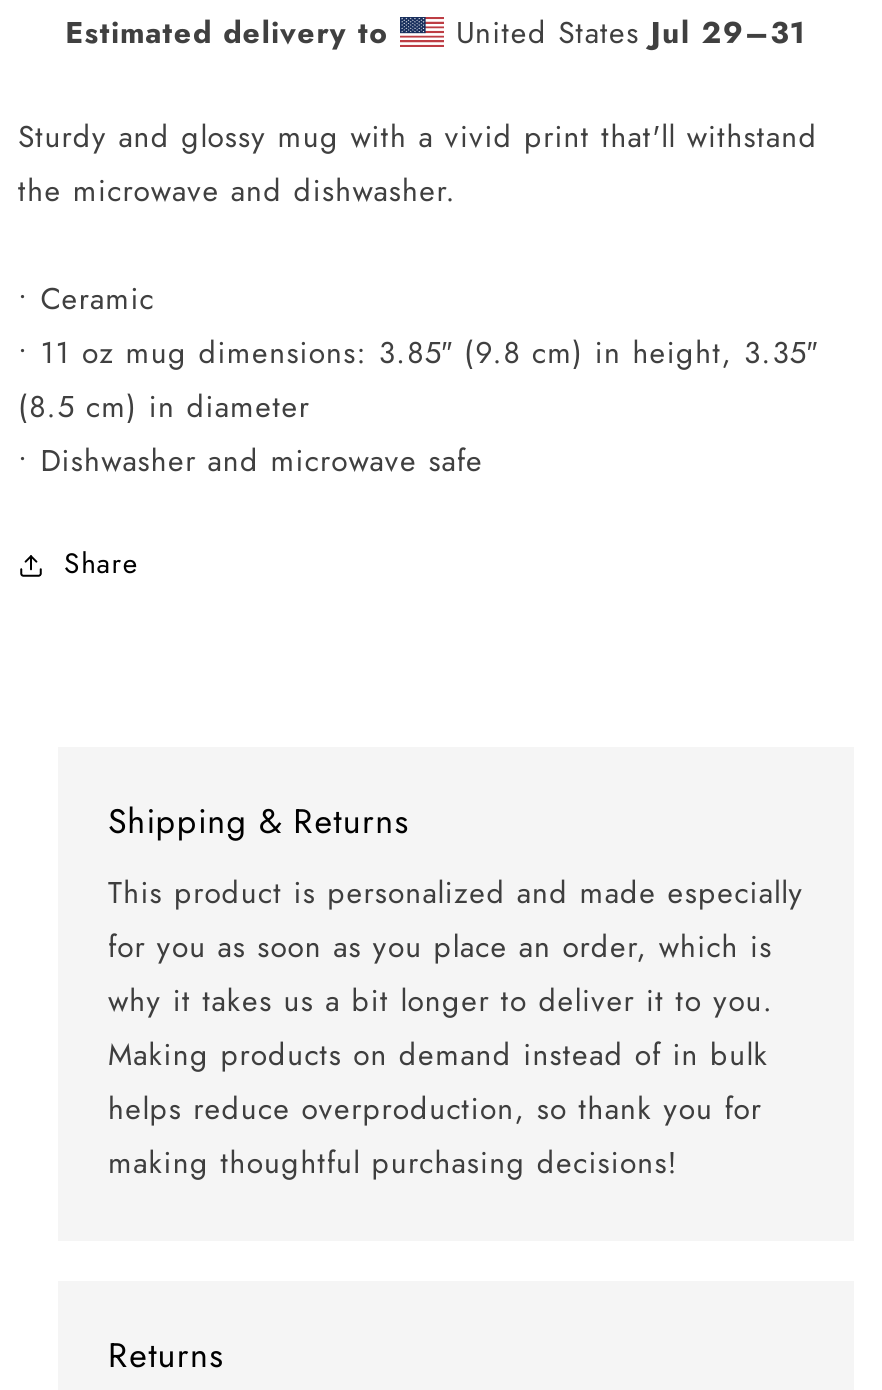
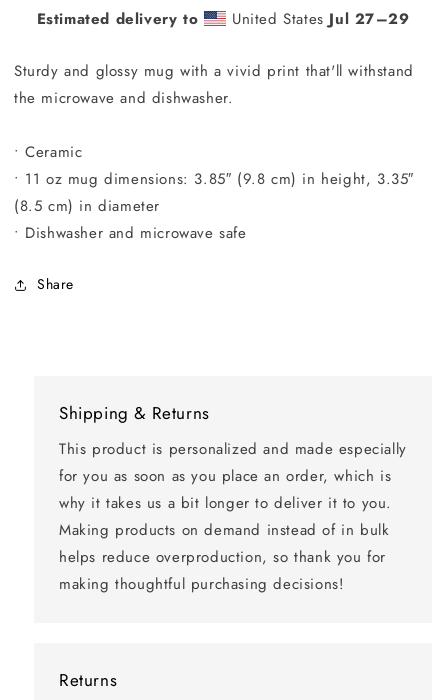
- United States Jul 29–31
+ United States Jul 27–29
